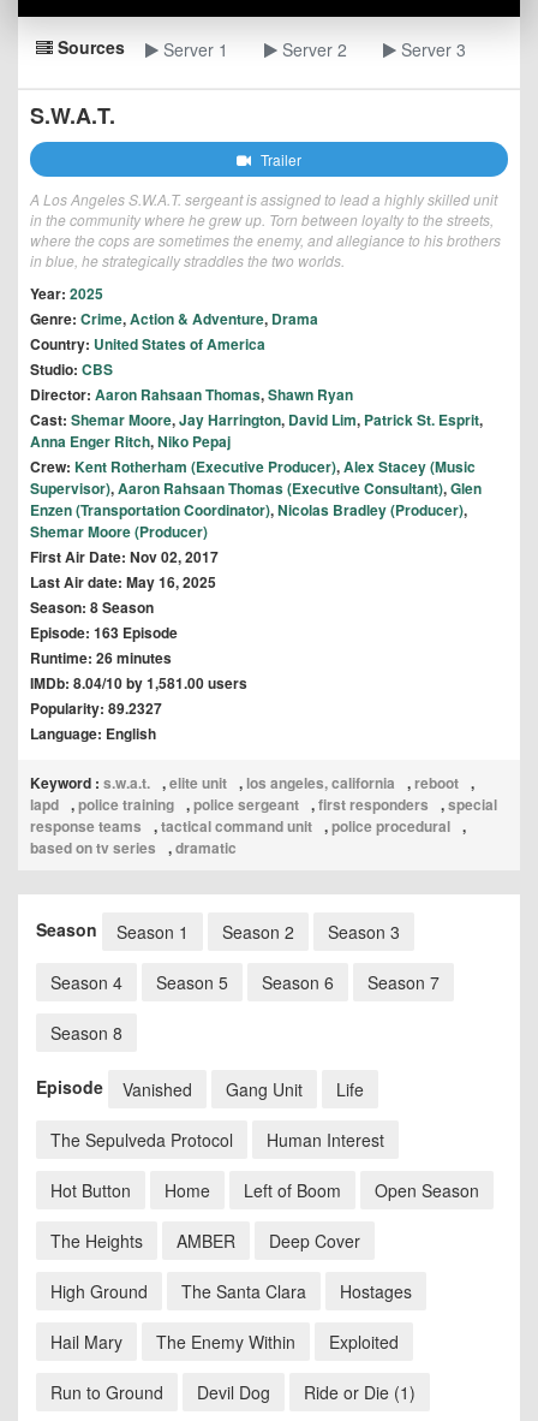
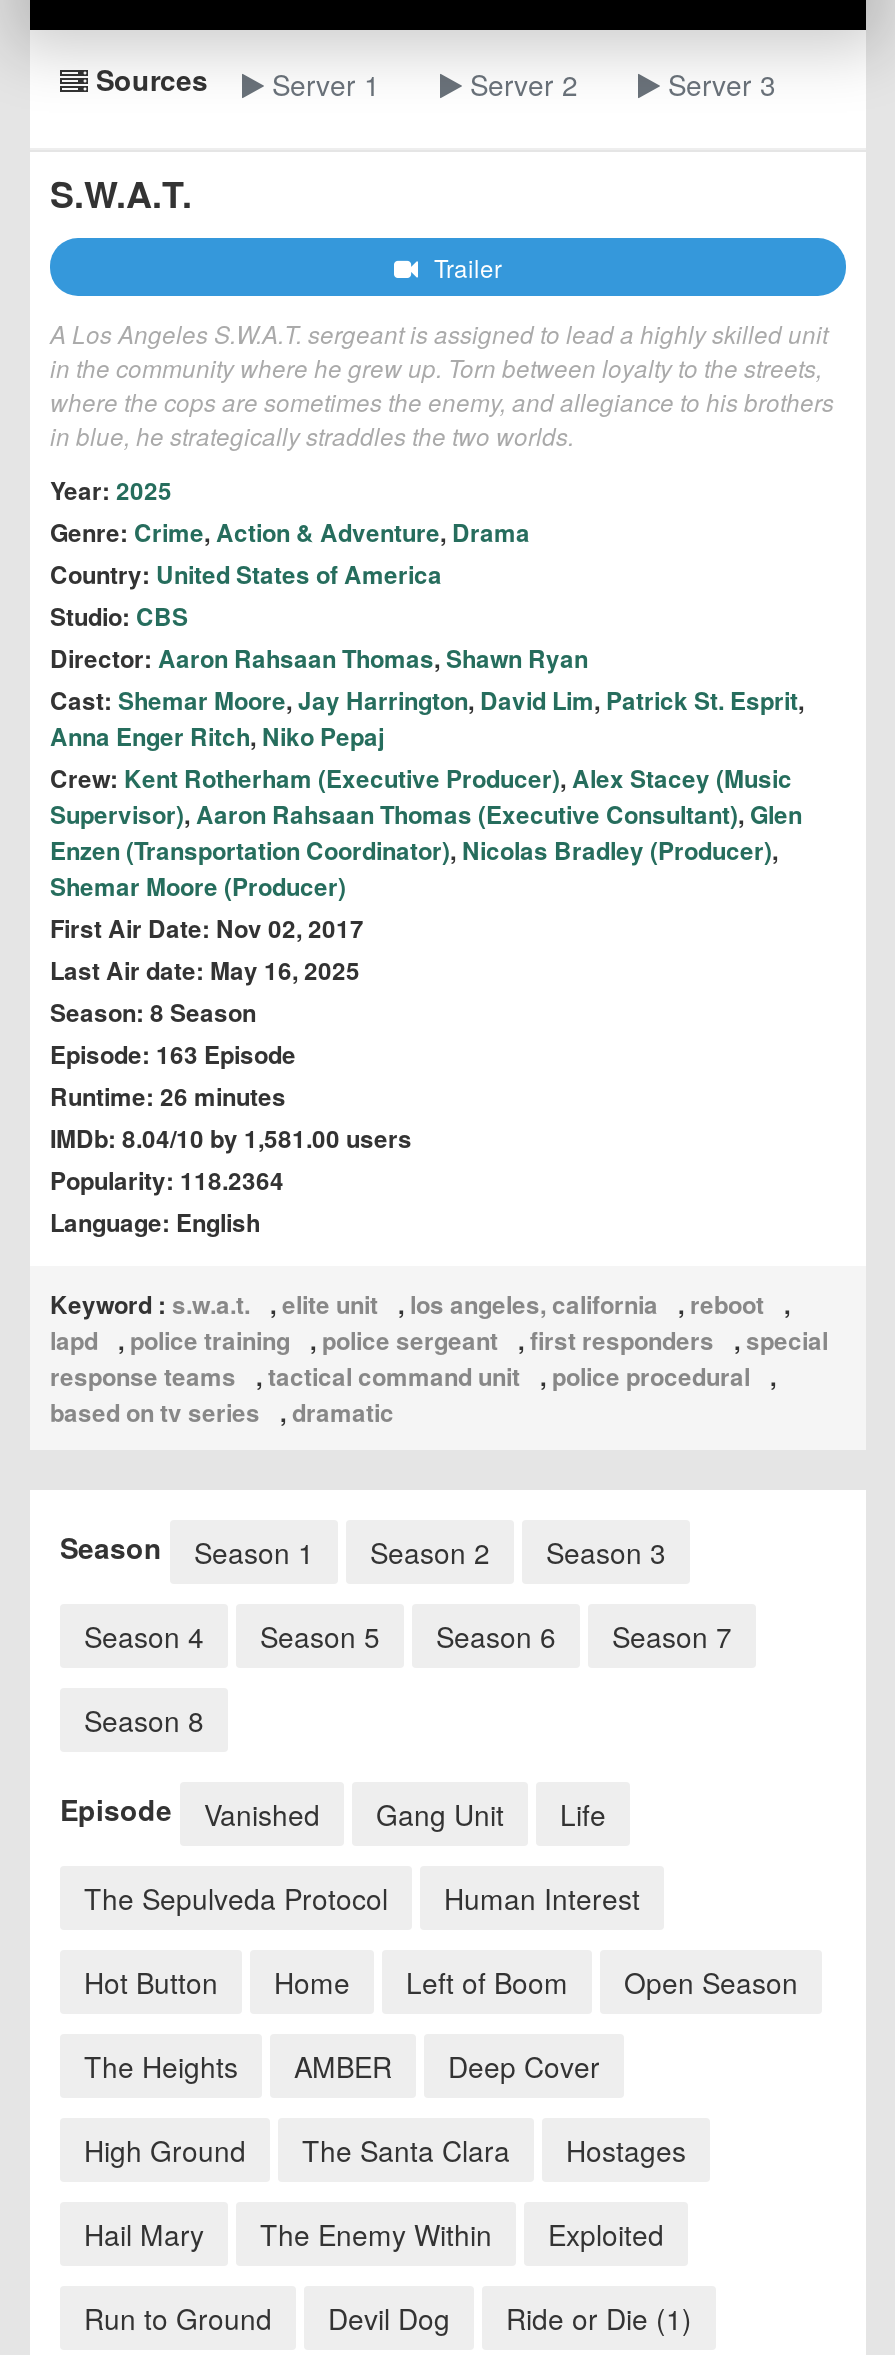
- Popularity: 89.2327
+ Popularity: 118.2364
